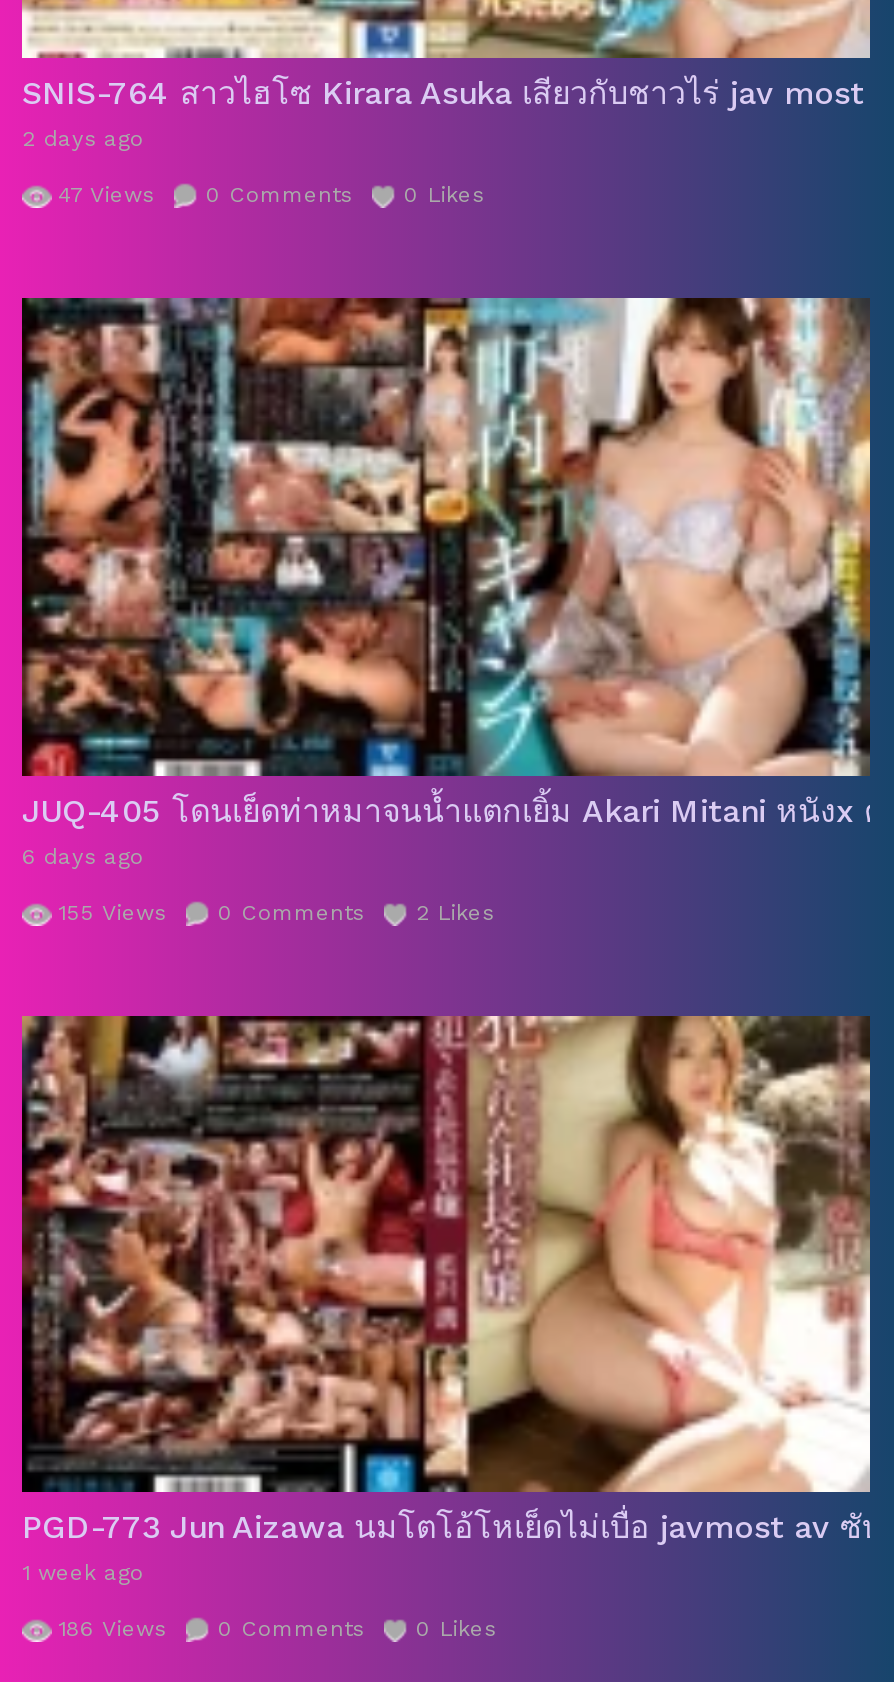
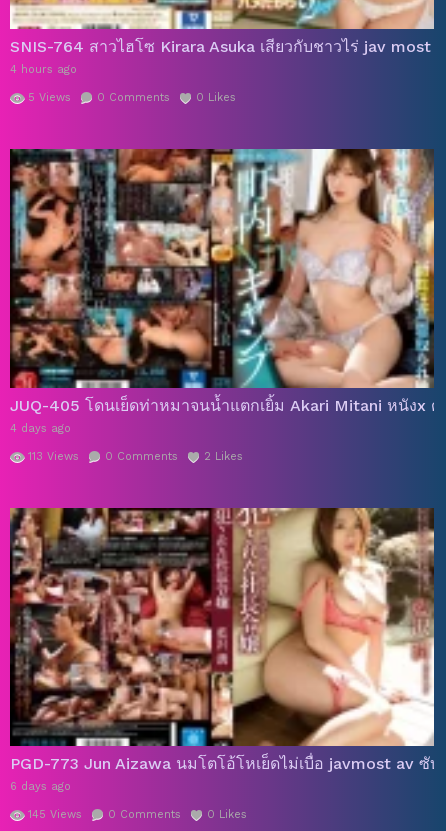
- 2 days ago
+ 4 hours ago

- 47 Views 0 Comments 0 Likes
+ 5 Views 0 Comments 0 Likes

- 6 days ago
+ 4 days ago

- 155 Views 0 Comments 2 Likes
+ 113 Views 0 Comments 2 Likes

- 1 week ago
+ 6 days ago

- 186 Views
+ 145 Views
